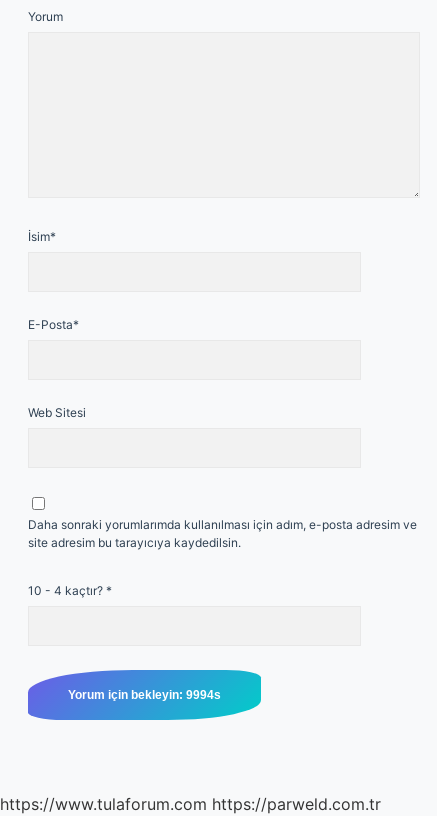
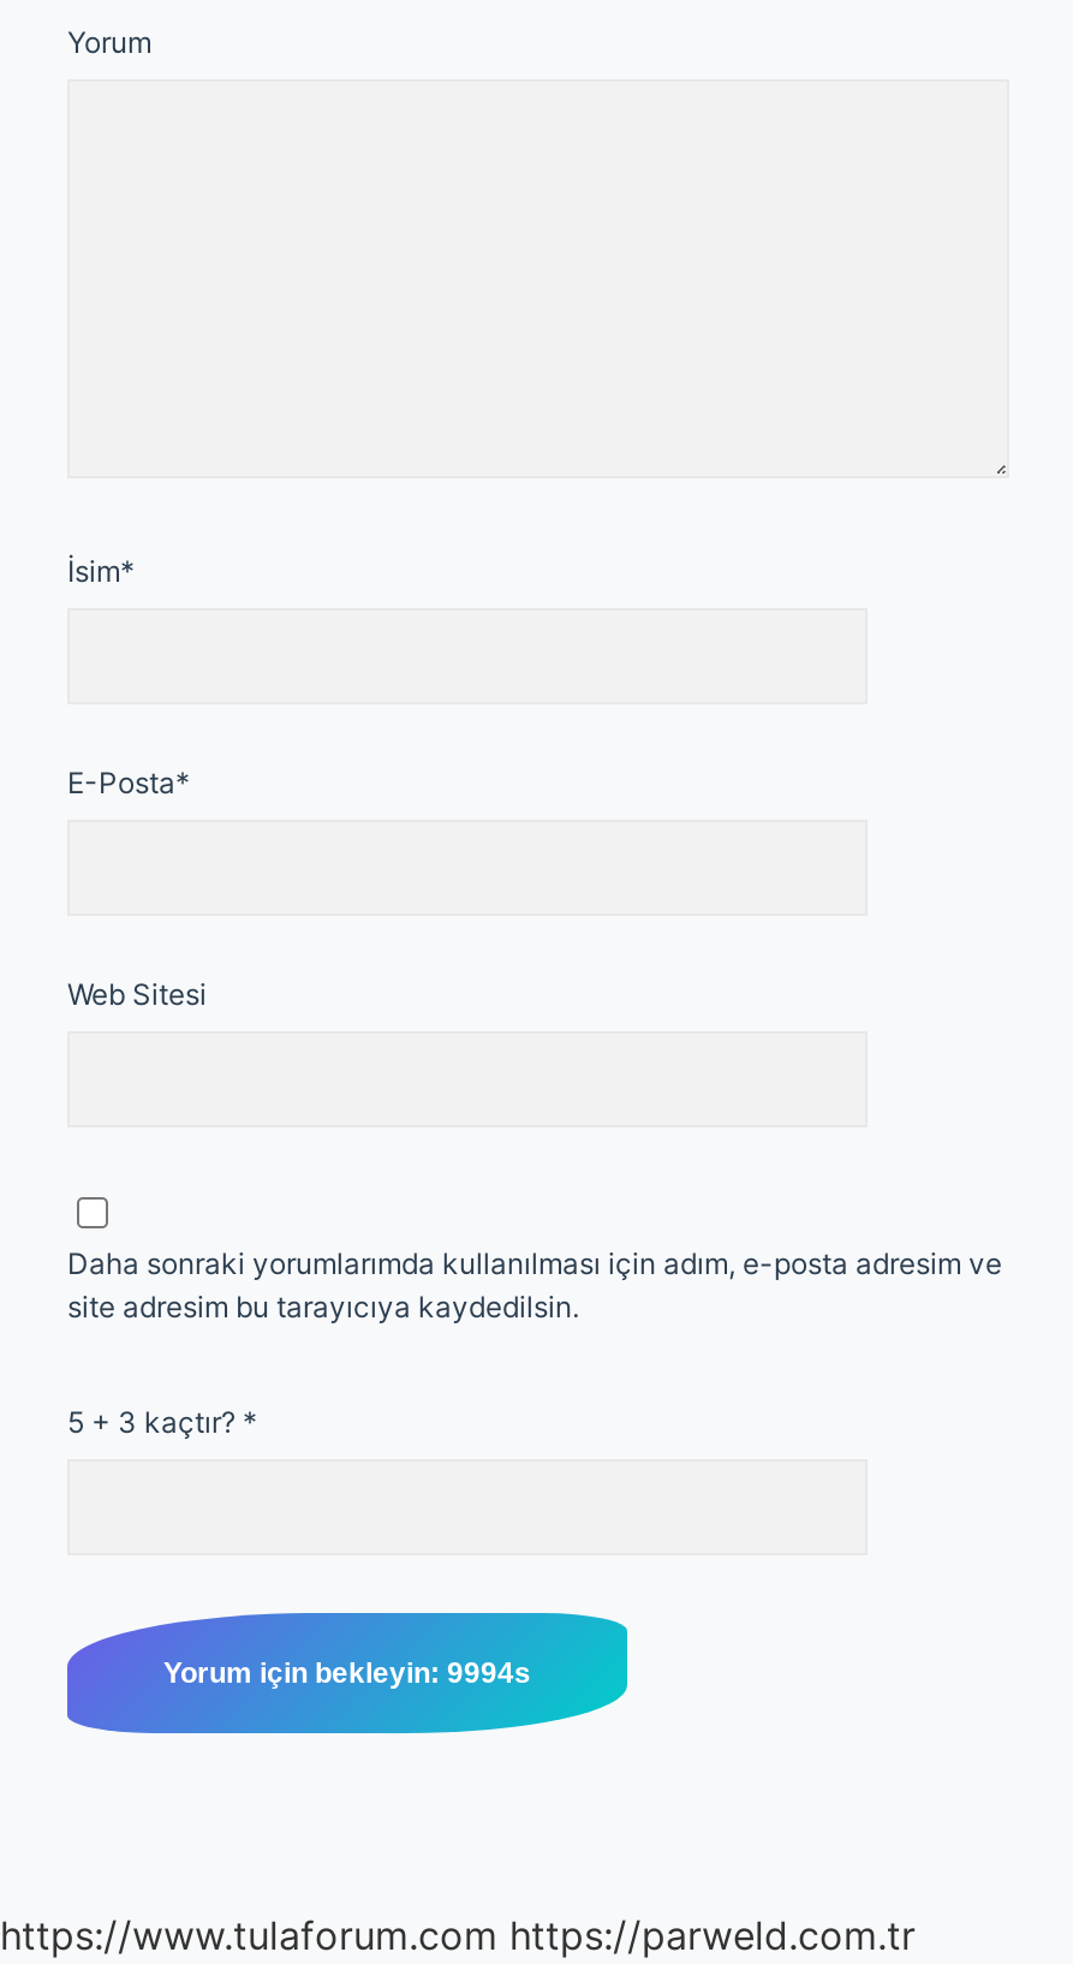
- 10 - 4 kaçtır? *
+ 5 + 3 kaçtır? *
